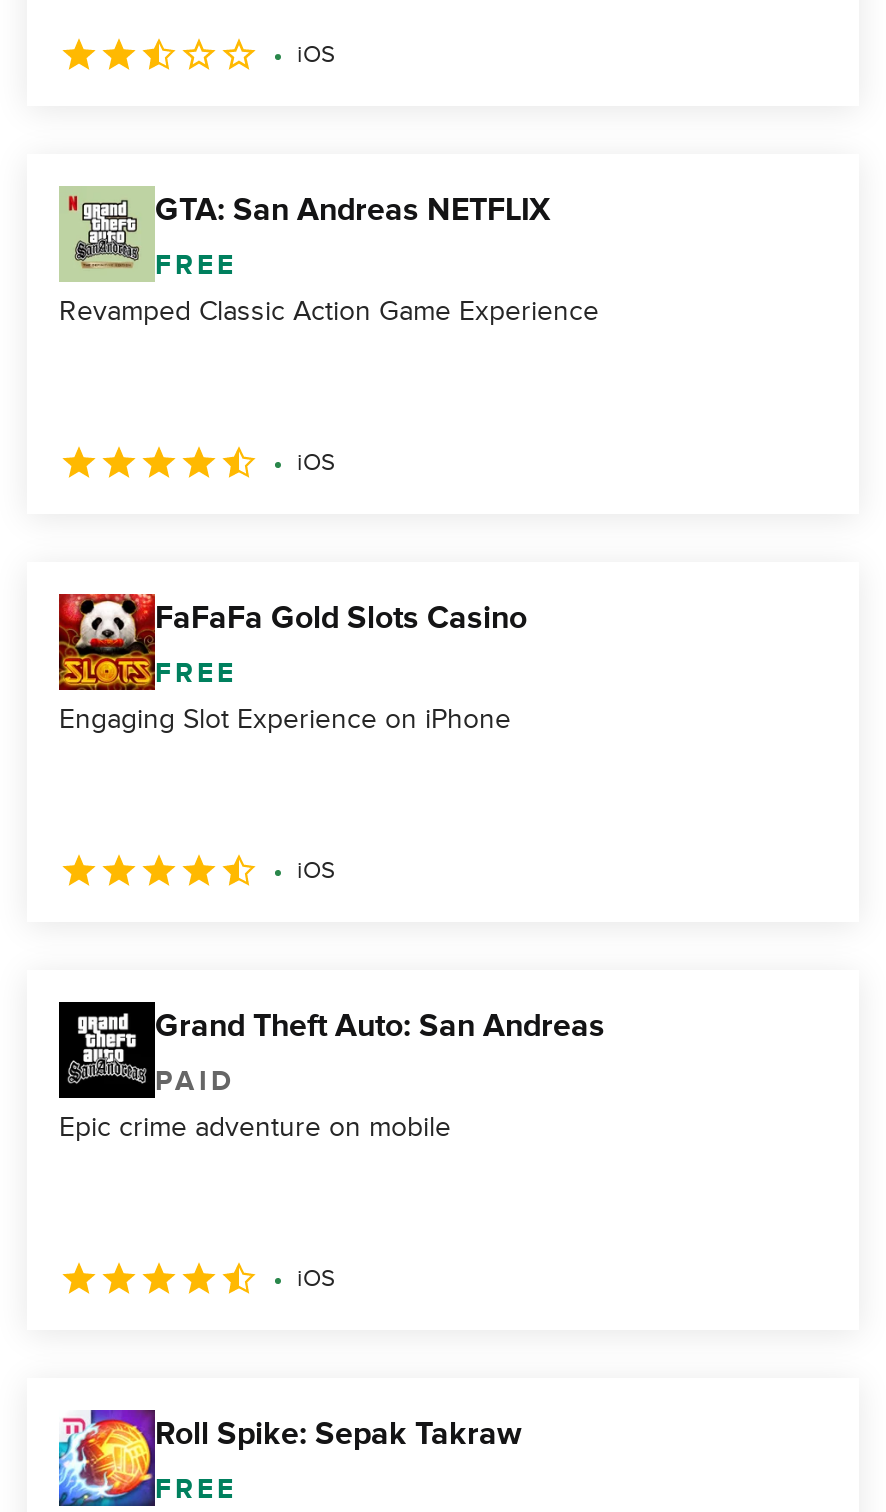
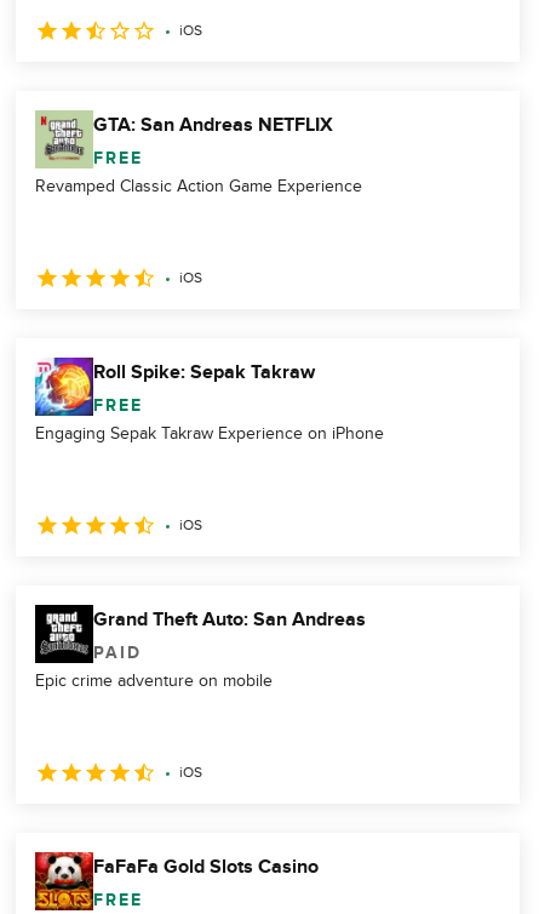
moved down: [image] | FaFaFa Gold Slots Casino

- Engaging Slot Experience on iPhone
+ Engaging Sepak Takraw Experience on iPhone

moved up: [image] | Roll Spike: Sepak Takraw
